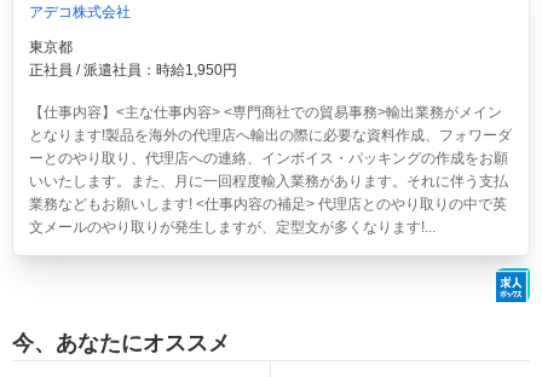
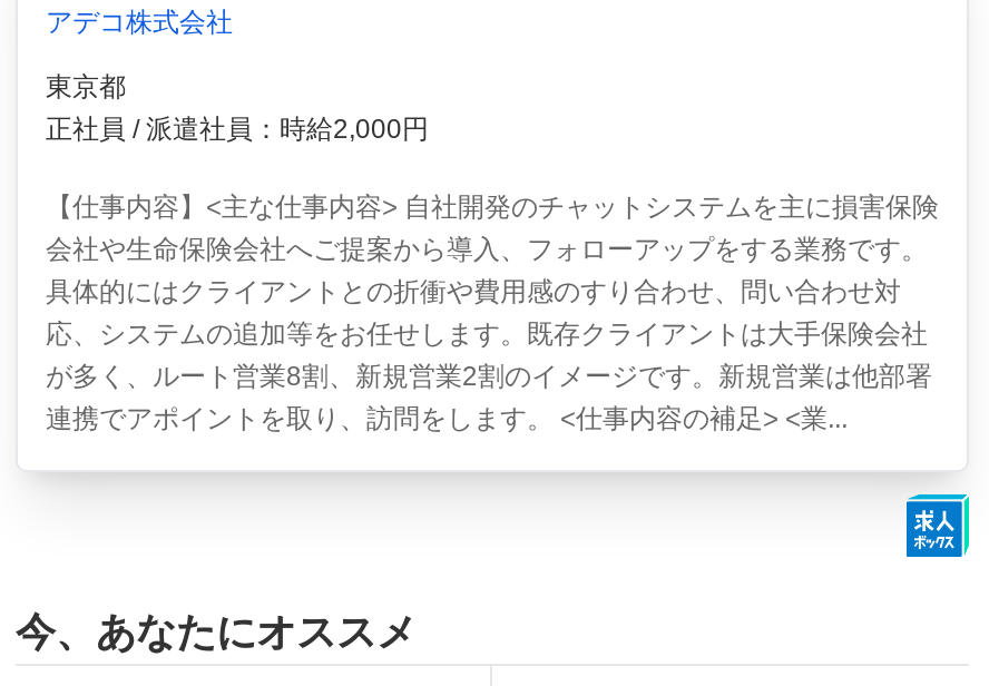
- 正社員 / 派遣社員：時給1,950円
+ 正社員 / 派遣社員：時給2,000円

- 【仕事内容】<主な仕事内容> <専門商社での貿易事務>輸出業務がメイン
- となります!製品を海外の代理店へ輸出の際に必要な資料作成、フォワーダ
- ーとのやり取り、代理店への連絡、インボイス・パッキングの作成をお願
- いいたします。また、月に一回程度輸入業務があります。それに伴う支払
- 業務などもお願いします! <仕事内容の補足> 代理店とのやり取りの中で英
- 文メールのやり取りが発生しますが、定型文が多くなります!...
+ 【仕事内容】<主な仕事内容> 自社開発のチャットシステムを主に損害保険
+ 会社や生命保険会社へご提案から導入、フォローアップをする業務です。
+ 具体的にはクライアントとの折衝や費用感のすり合わせ、問い合わせ対
+ 応、システムの追加等をお任せします。既存クライアントは大手保険会社
+ が多く、ルート営業8割、新規営業2割のイメージです。新規営業は他部署
+ 連携でアポイントを取り、訪問をします。 <仕事内容の補足> <業...
